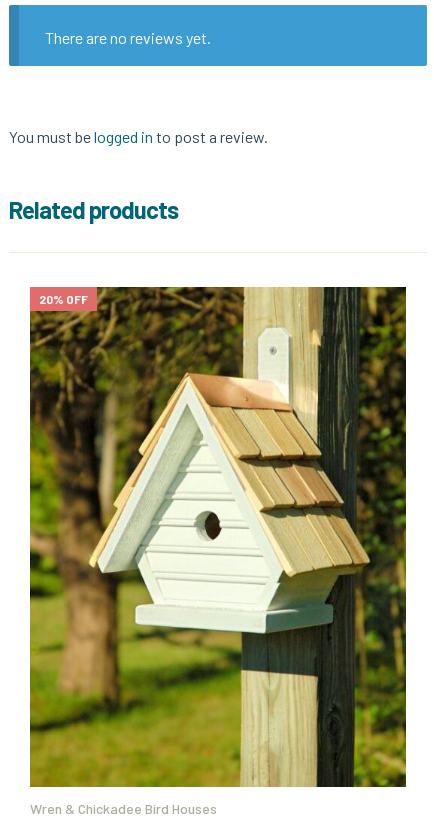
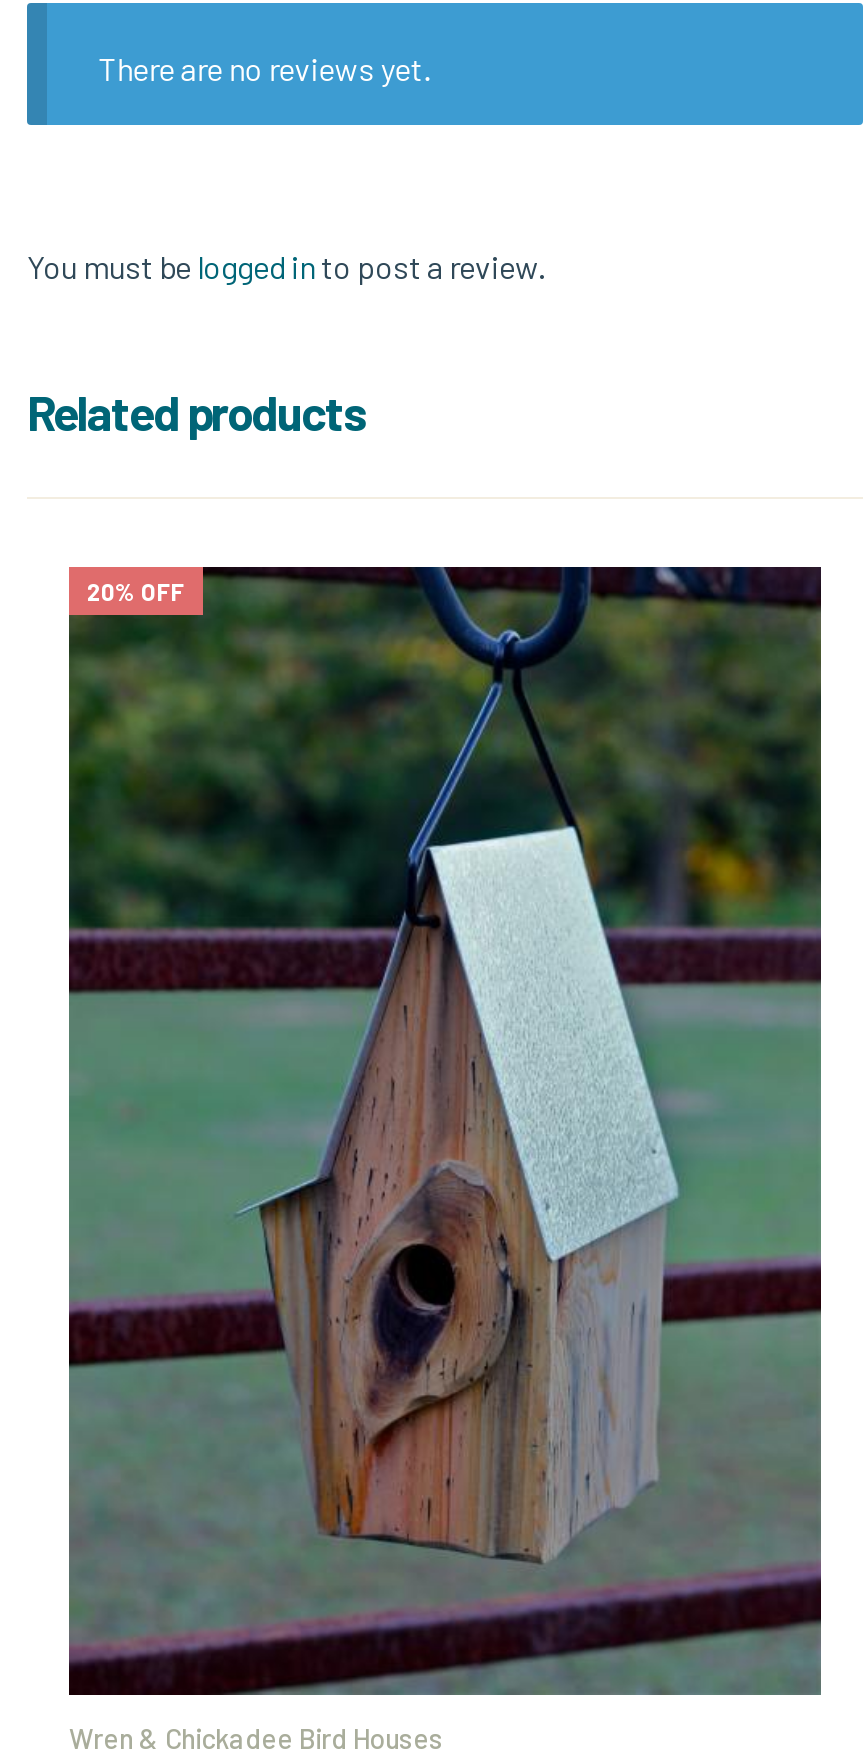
- [image]
+ [image]
